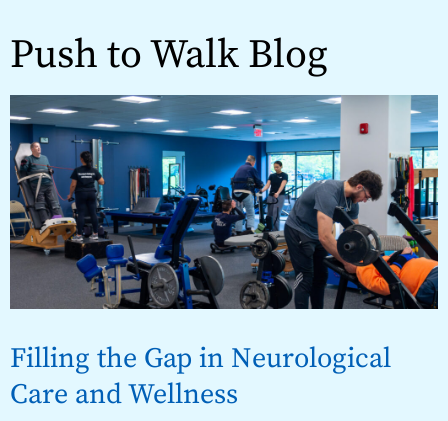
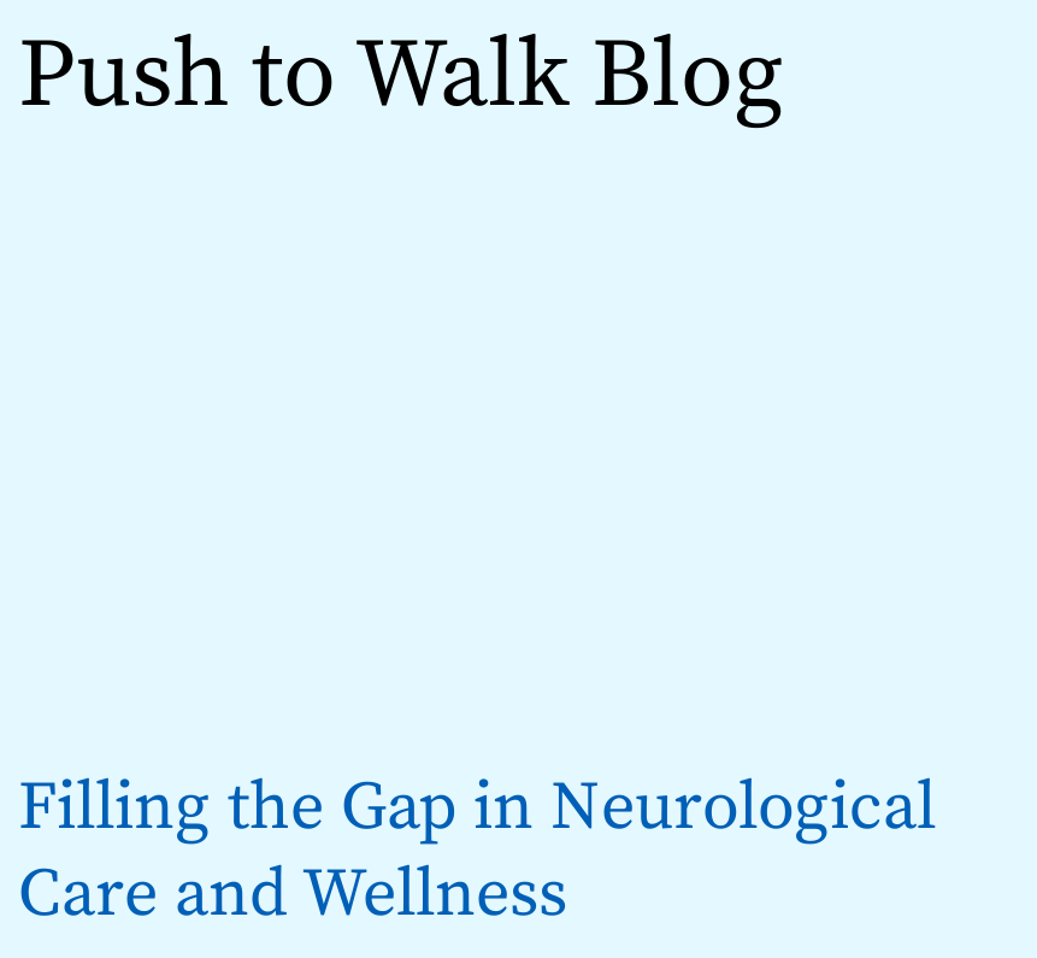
- [image]
